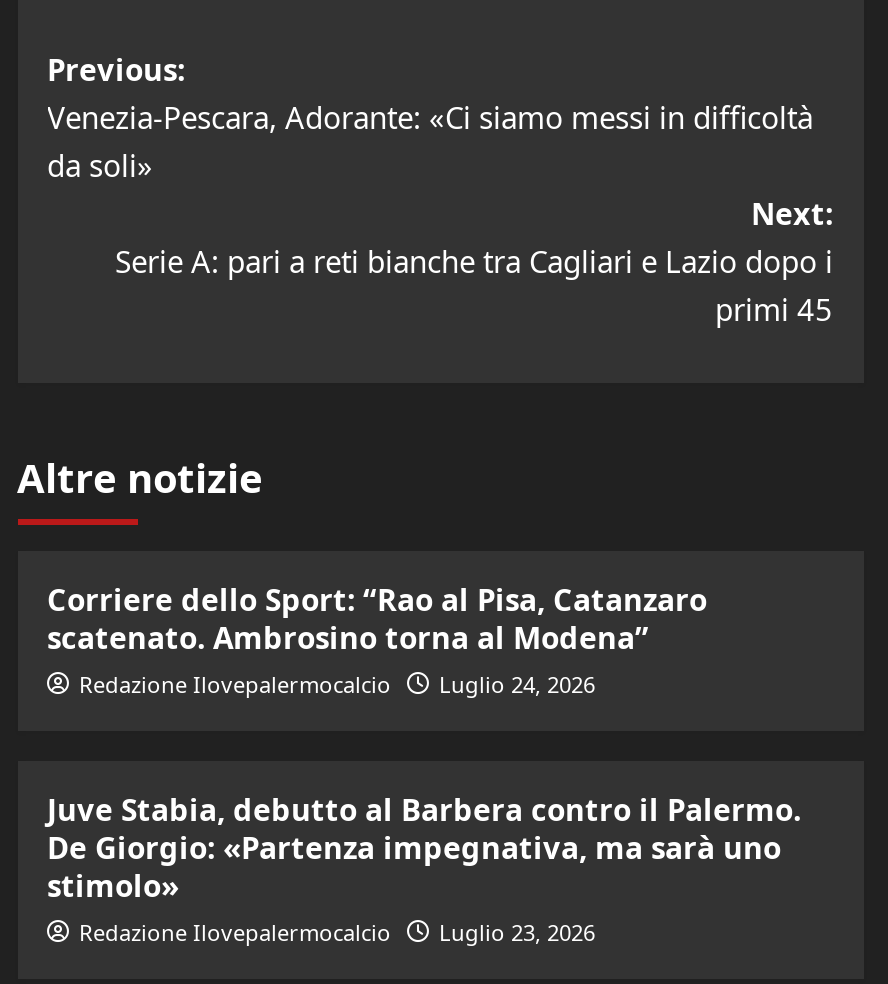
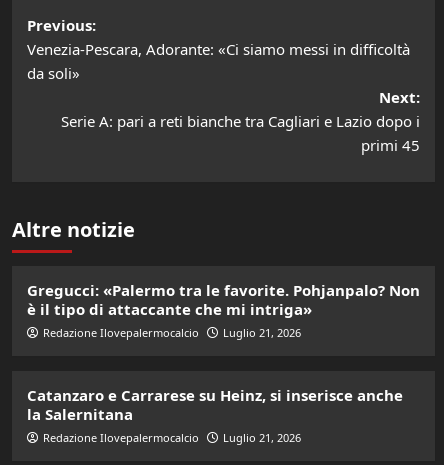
- Corriere dello Sport: “Rao al Pisa, Catanzaro
- scatenato. Ambrosino torna al Modena”
+ Gregucci: «Palermo tra le favorite. Pohjanpalo? Non
+ è il tipo di attaccante che mi intriga»

- Redazione Ilovepalermocalcio Luglio 24, 2026
+ Redazione Ilovepalermocalcio Luglio 21, 2026

- Juve Stabia, debutto al Barbera contro il Palermo.
- De Giorgio: «Partenza impegnativa, ma sarà uno
- stimolo»
+ Catanzaro e Carrarese su Heinz, si inserisce anche
+ la Salernitana

- Redazione Ilovepalermocalcio Luglio 23, 2026
+ Redazione Ilovepalermocalcio Luglio 21, 2026
